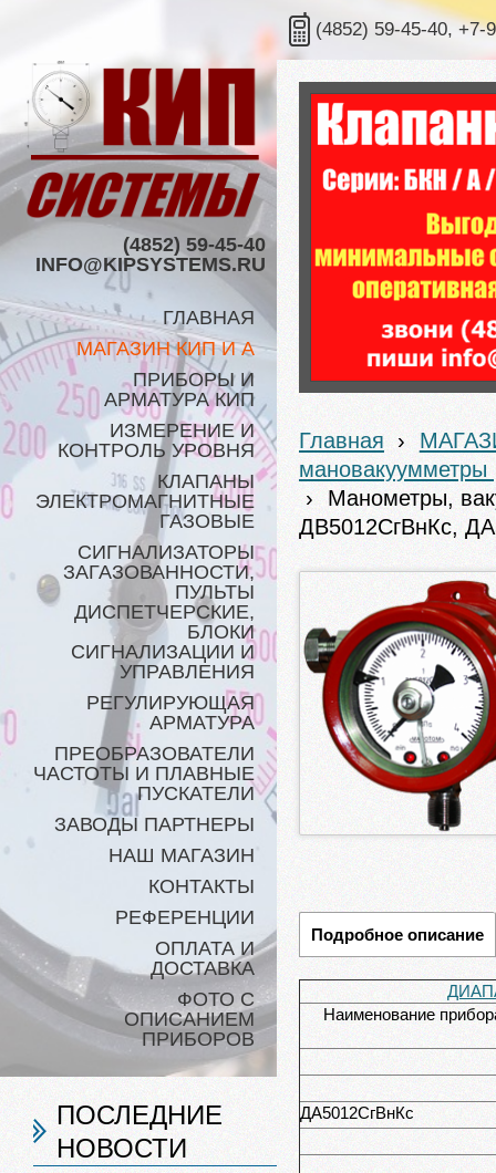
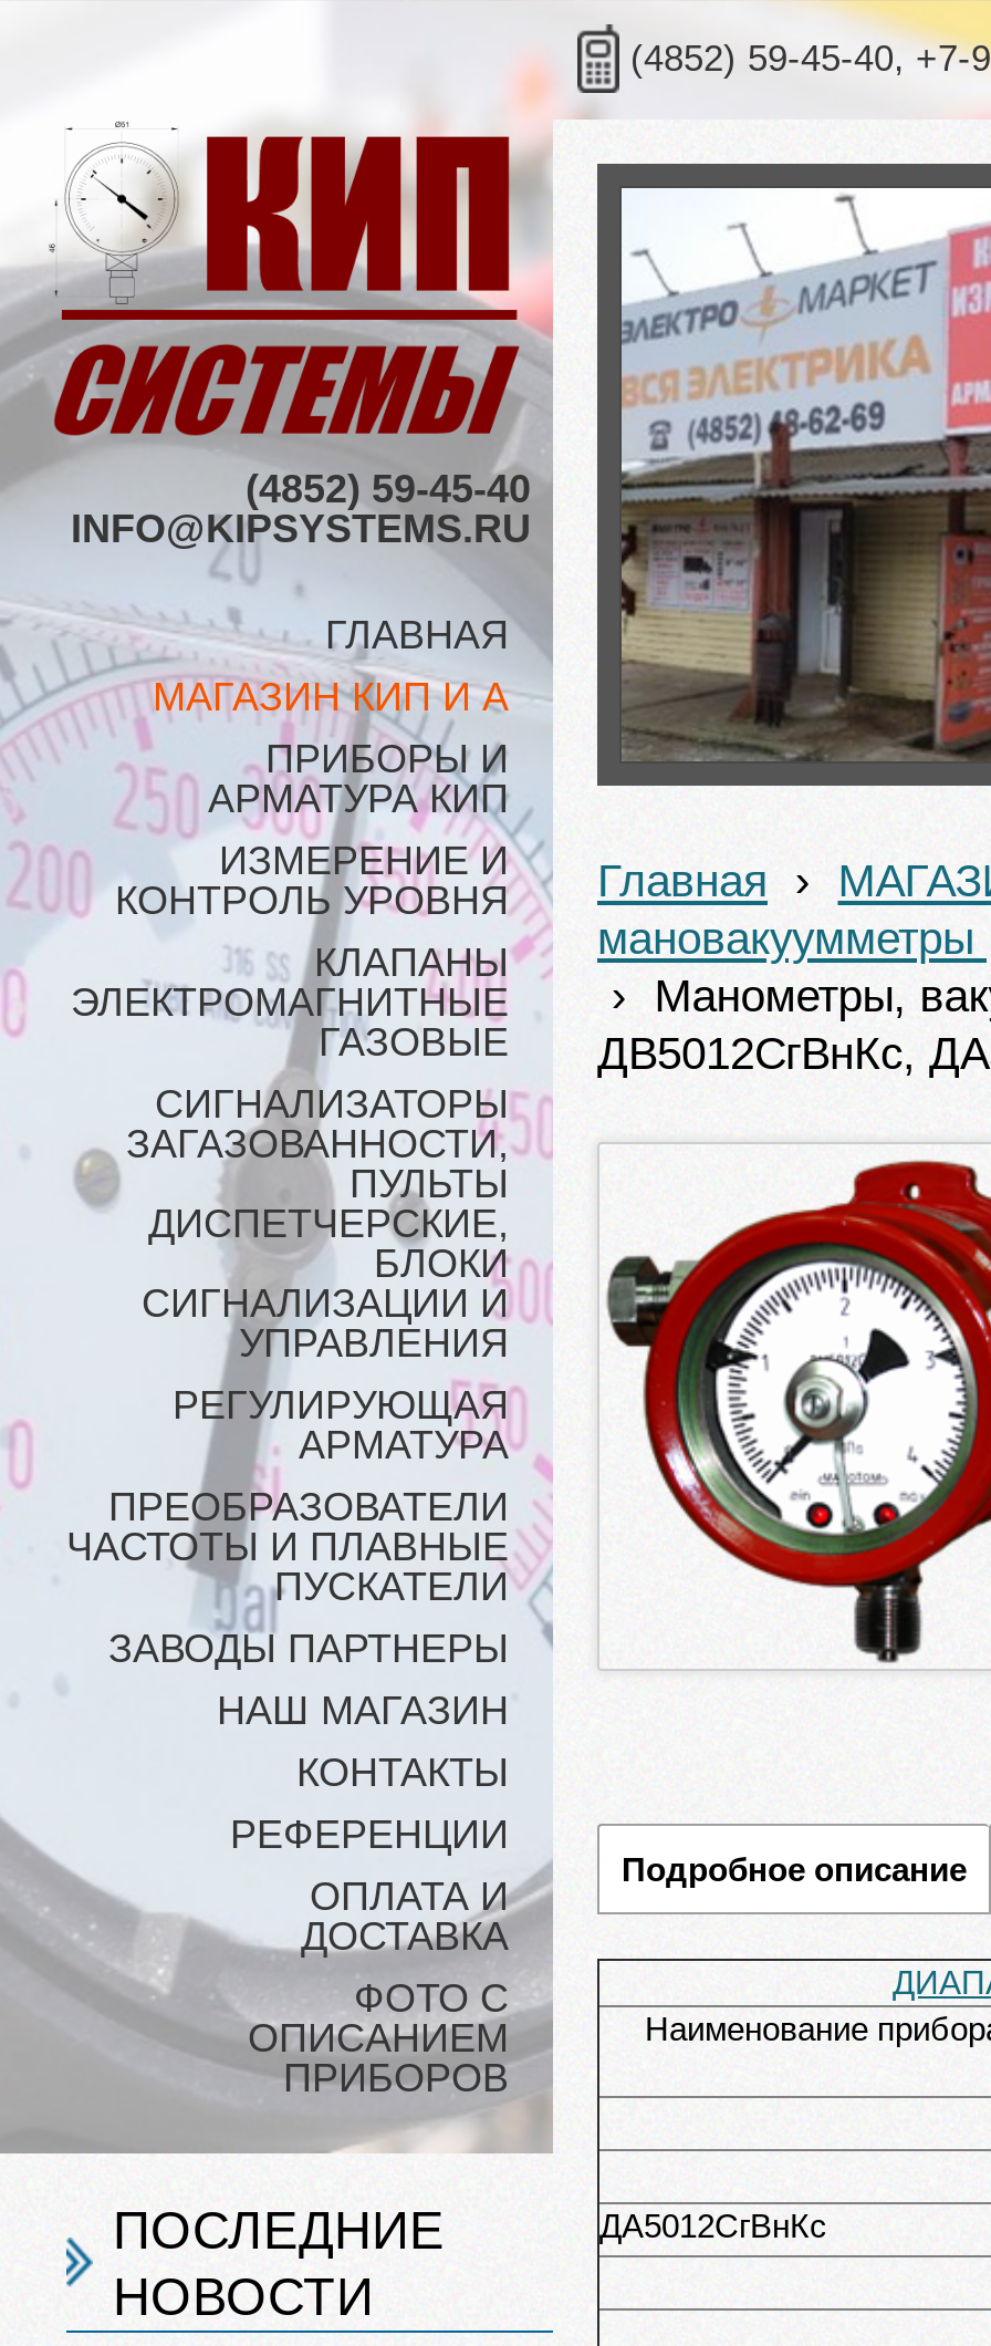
- [image]
+ [image]
